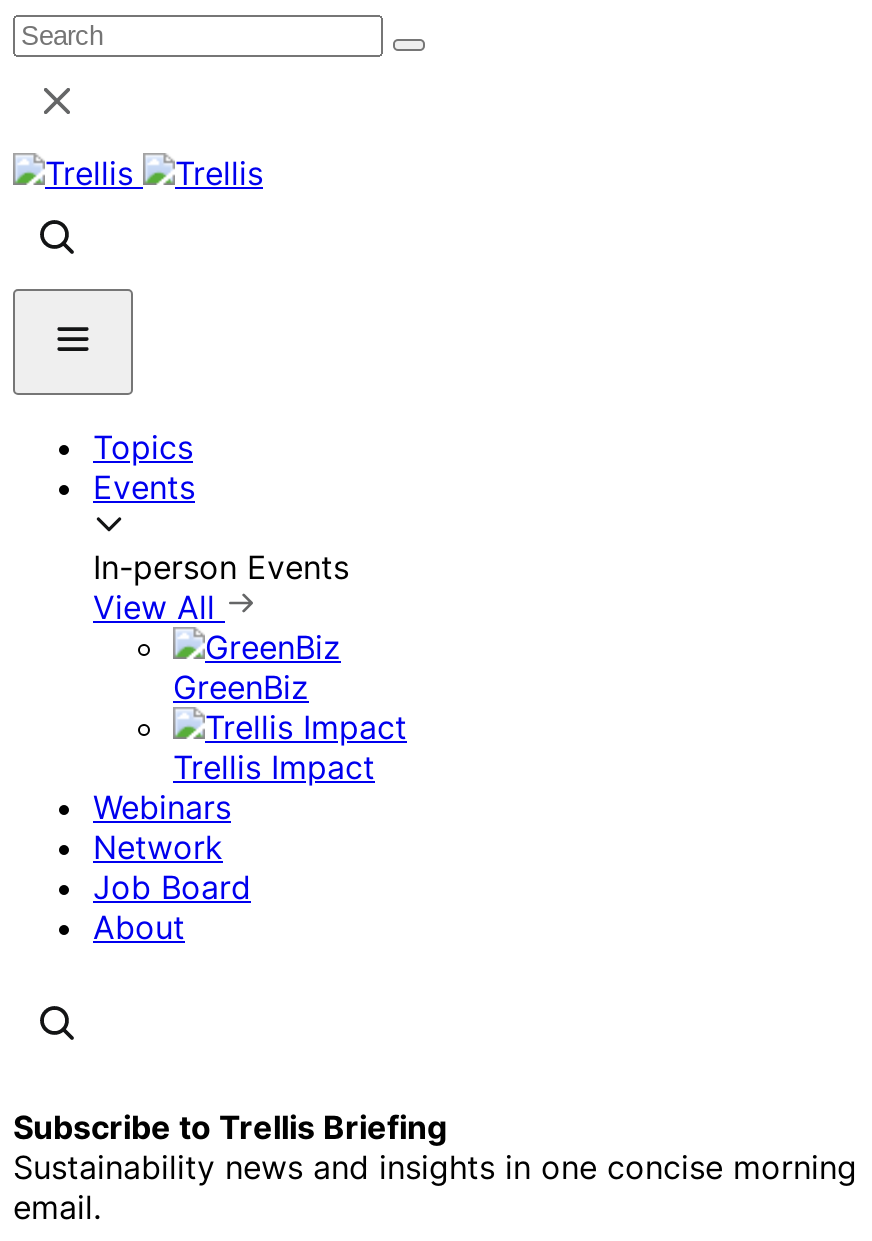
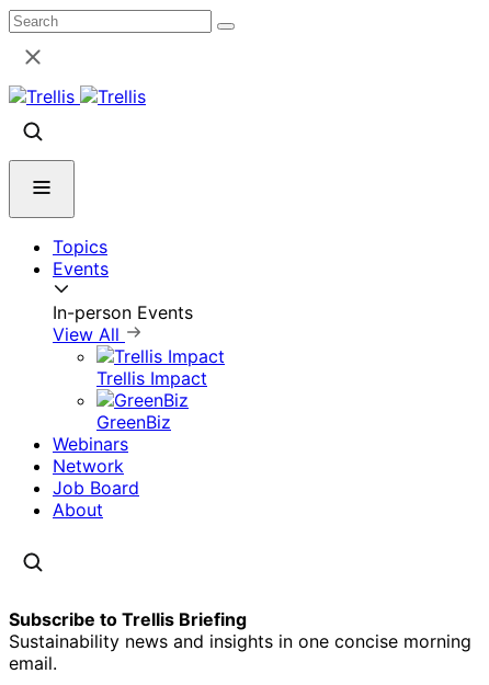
moved down: GreenBiz

moved up: Trellis Impact
